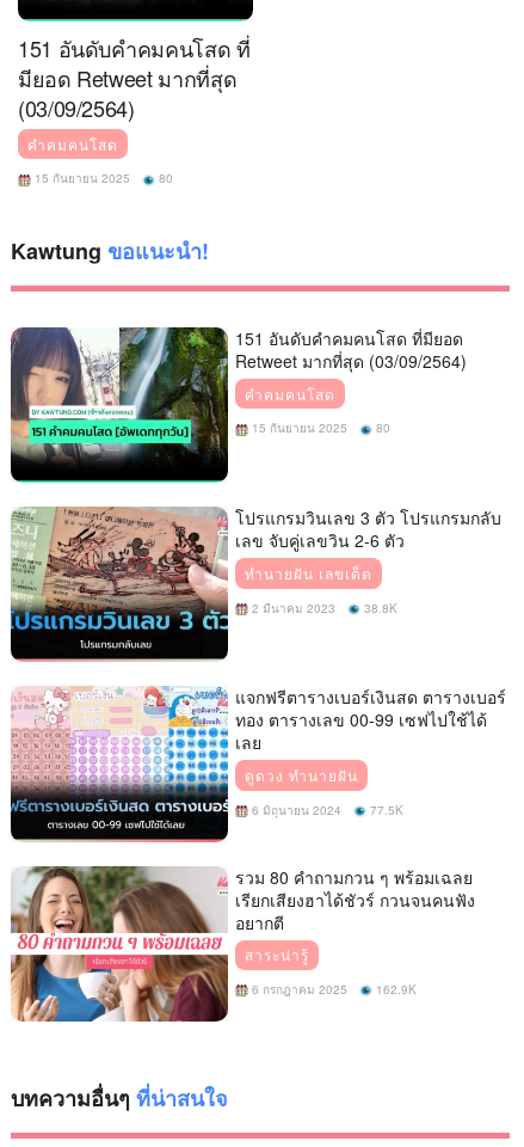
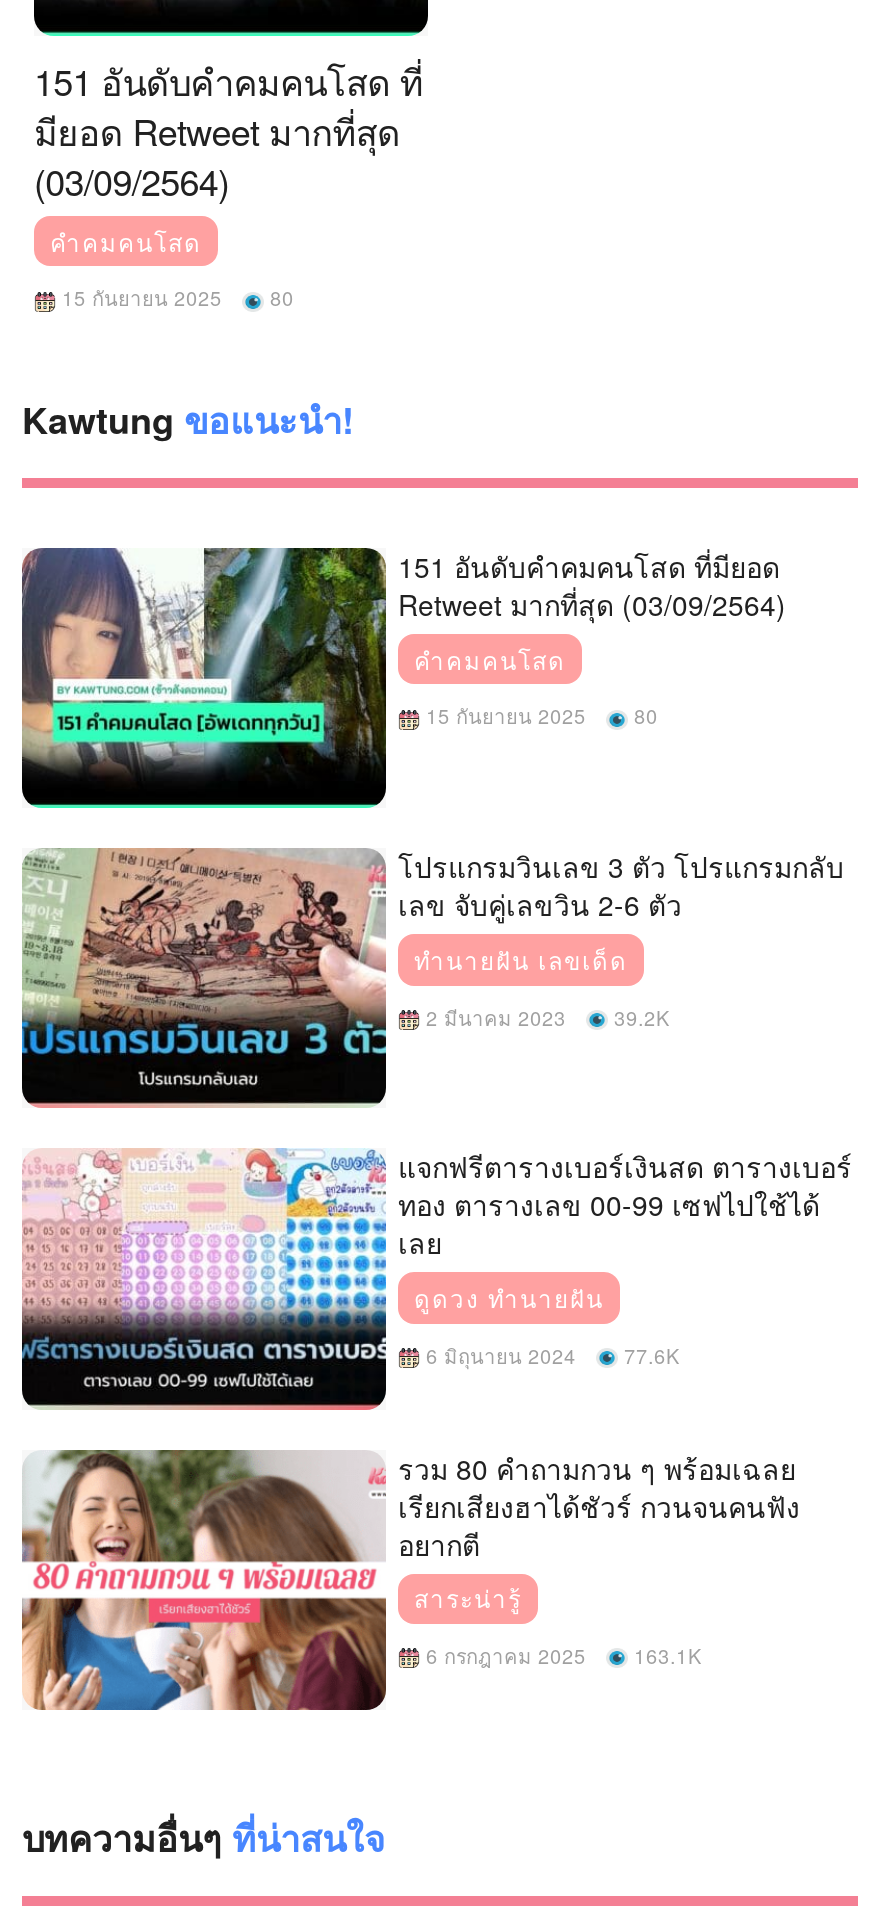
- 2 มีนาคม 2023 38.8K
+ 2 มีนาคม 2023 39.2K

- 6 มิถุนายน 2024 77.5K
+ 6 มิถุนายน 2024 77.6K

- 6 กรกฎาคม 2025 162.9K
+ 6 กรกฎาคม 2025 163.1K
